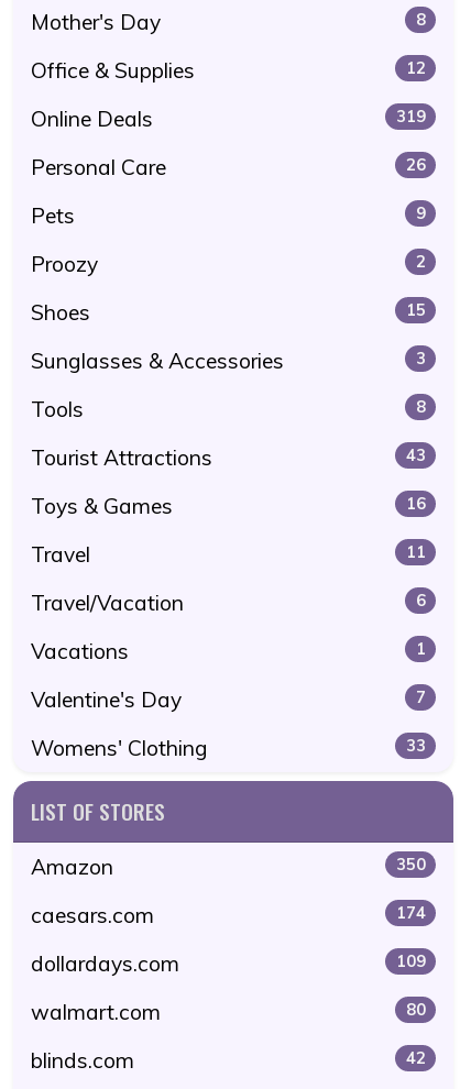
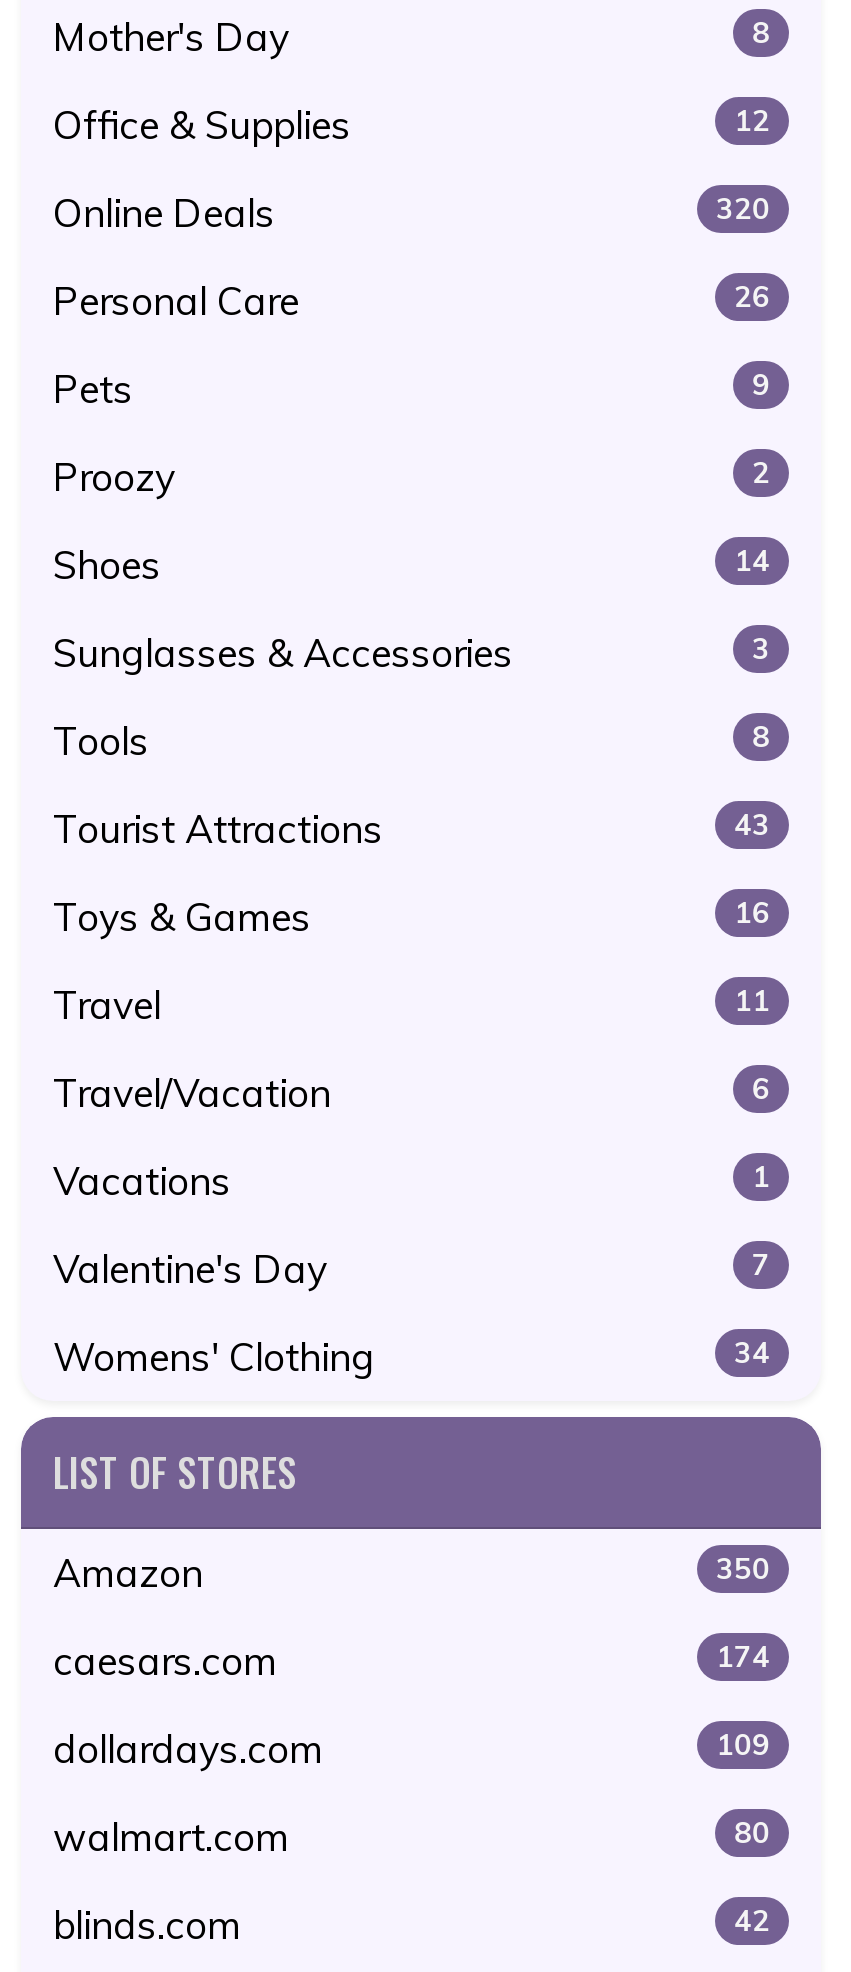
- 319
+ 320

- 15
+ 14

- 33
+ 34
